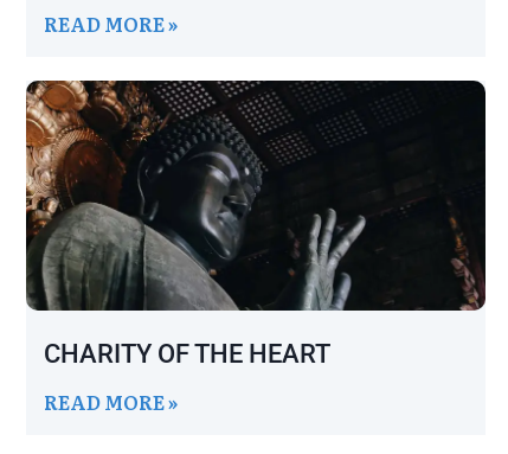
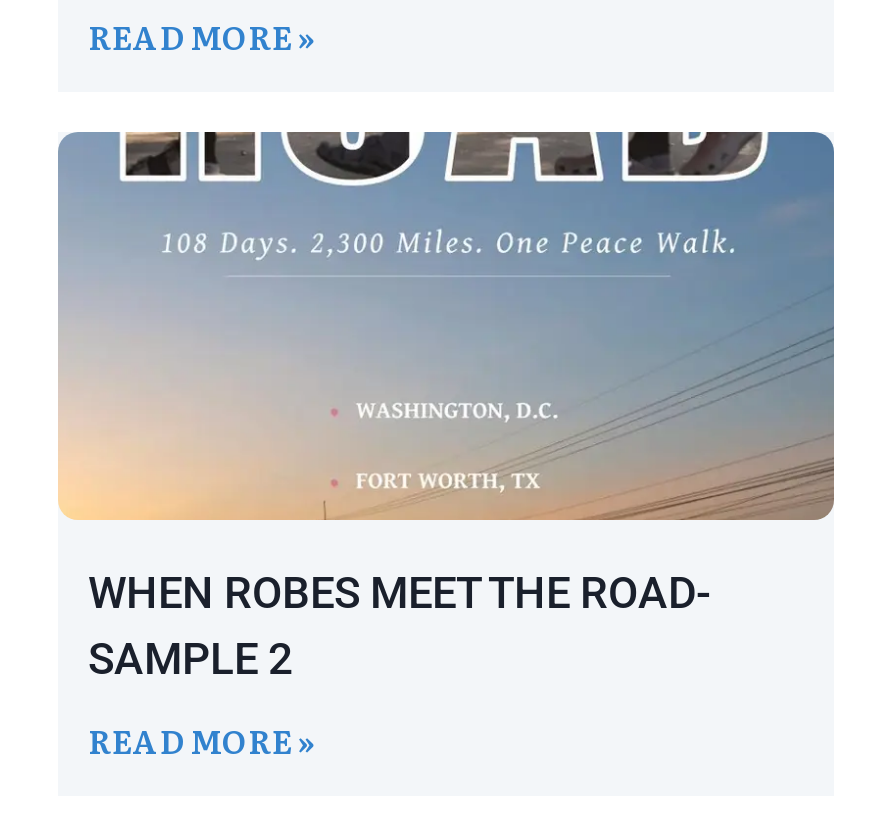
- [image]
- CHARITY OF THE HEART
+ [image]
+ WHEN ROBES MEET THE ROAD-
+ SAMPLE 2
